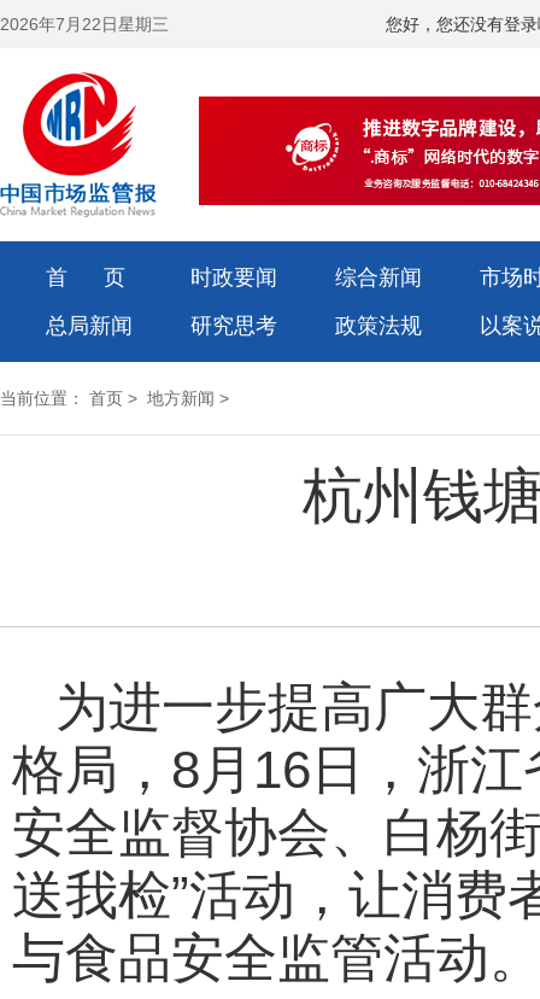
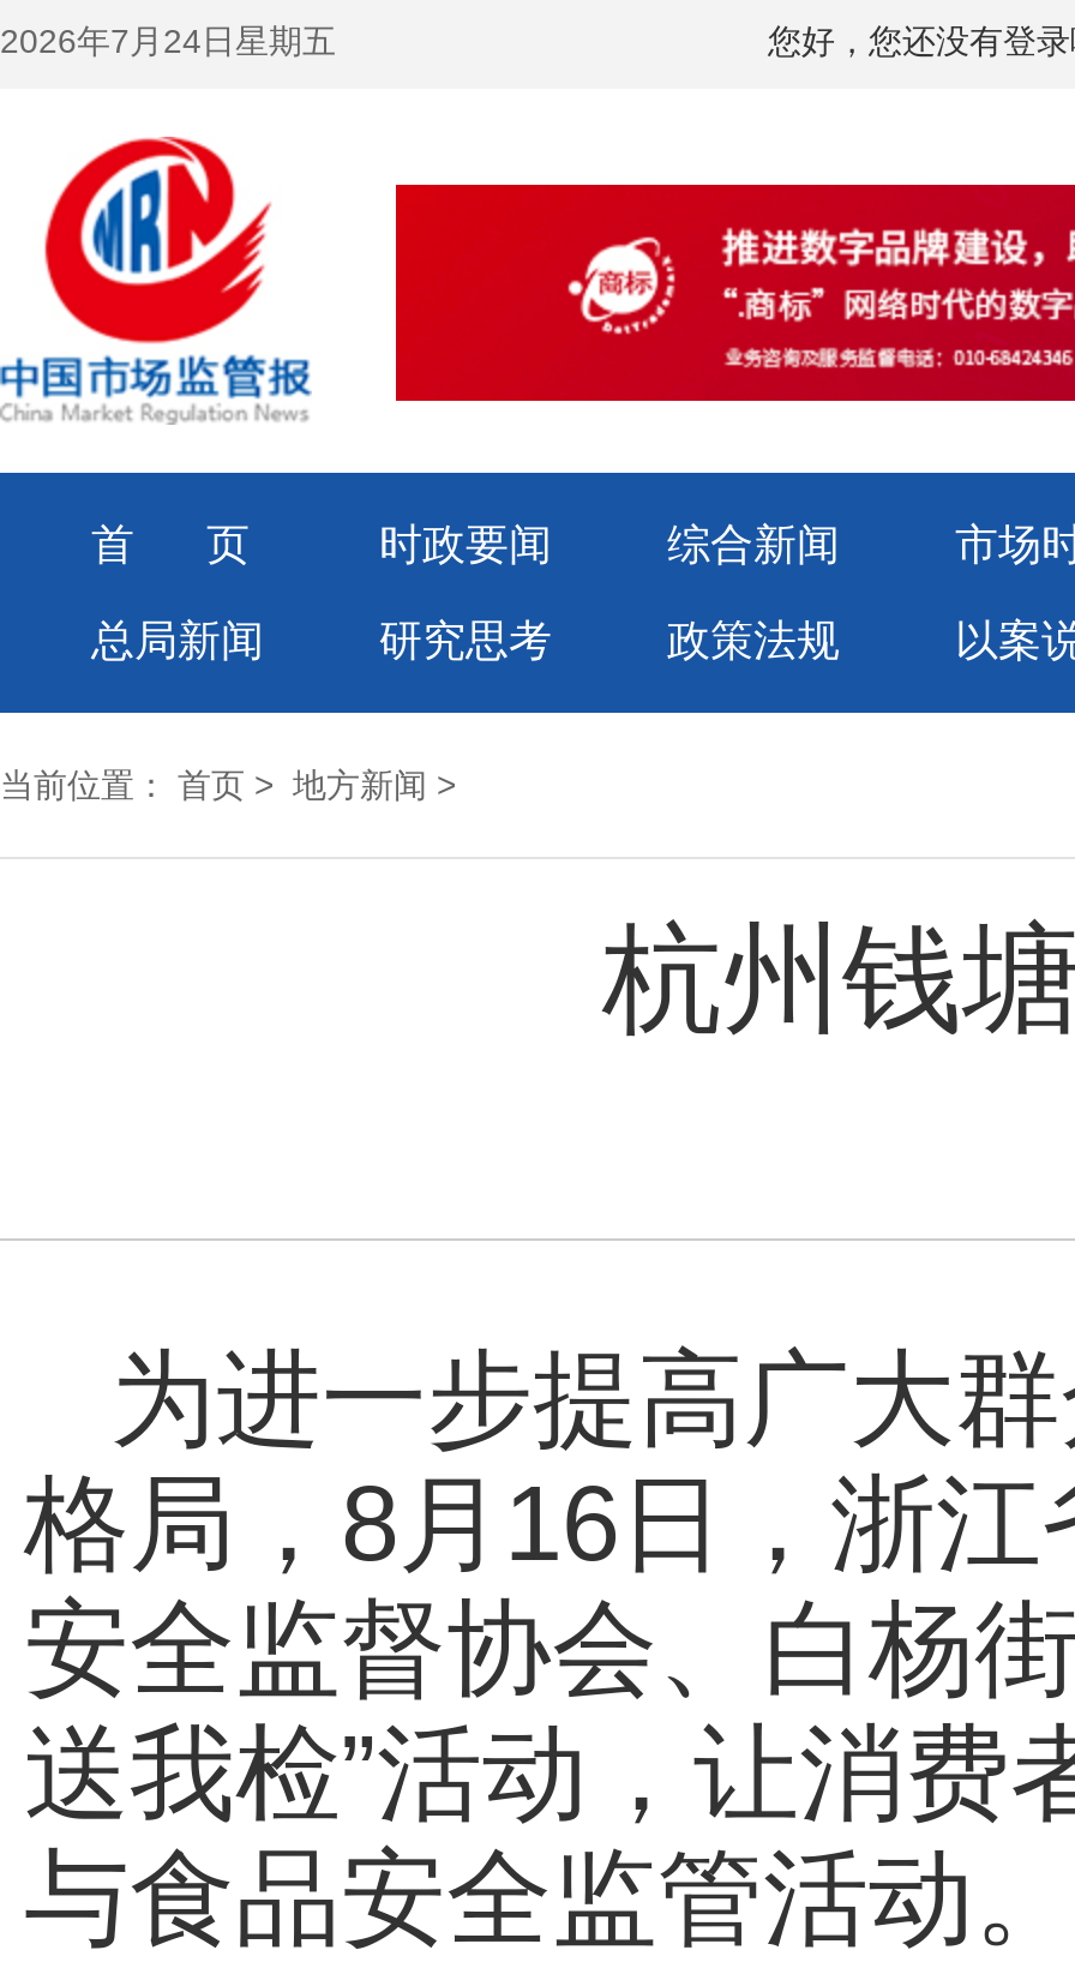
- 2026年7月22日星期三
+ 2026年7月24日星期五
